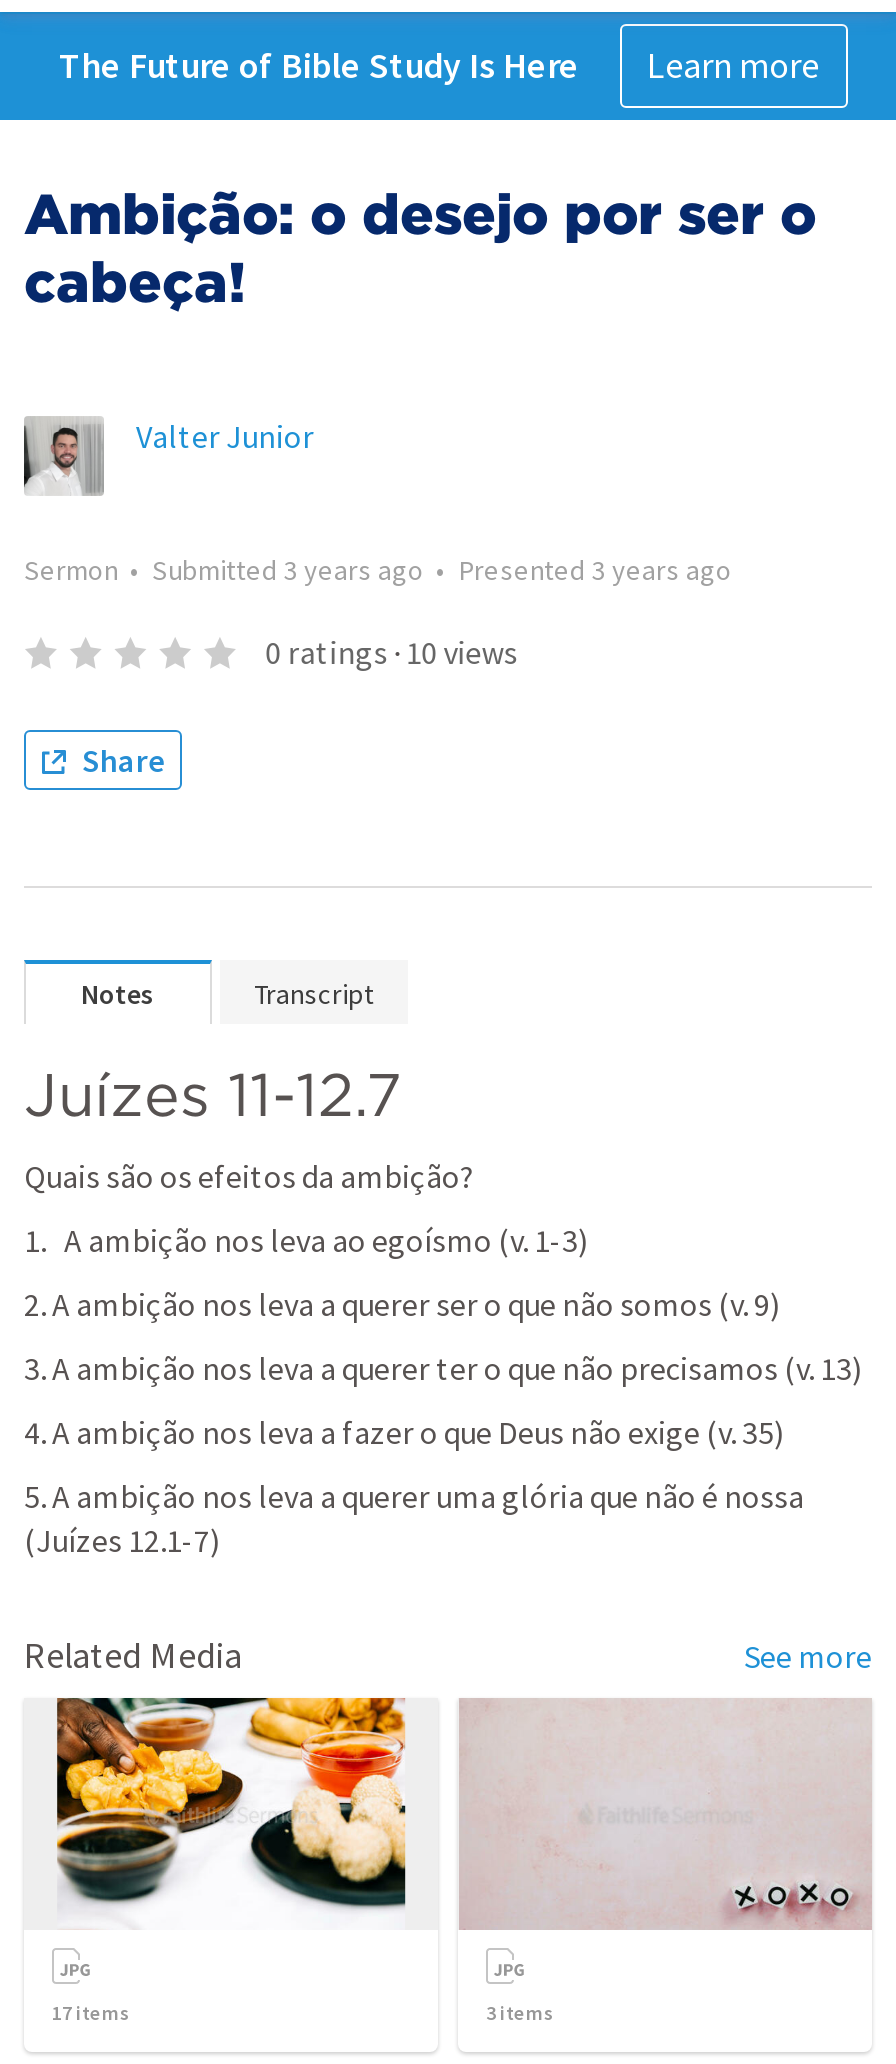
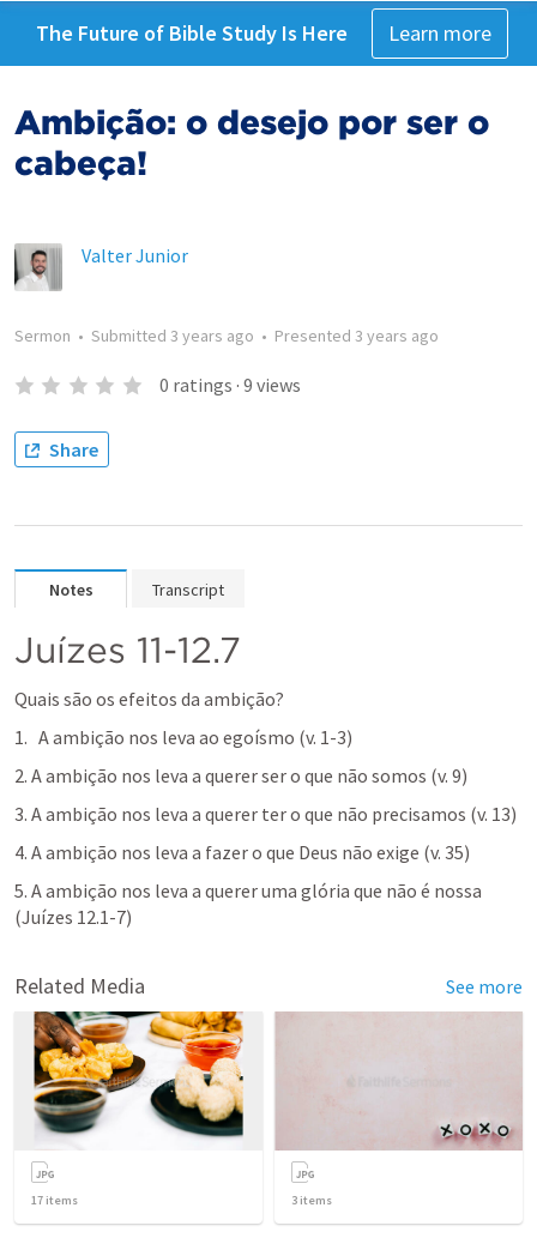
- 0 ratings · 10 views
+ 0 ratings · 9 views
